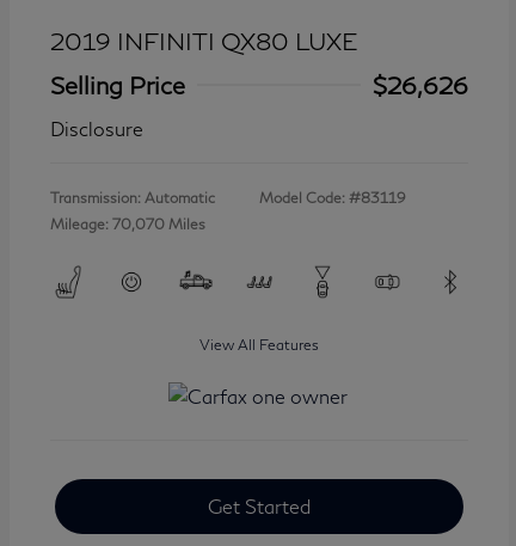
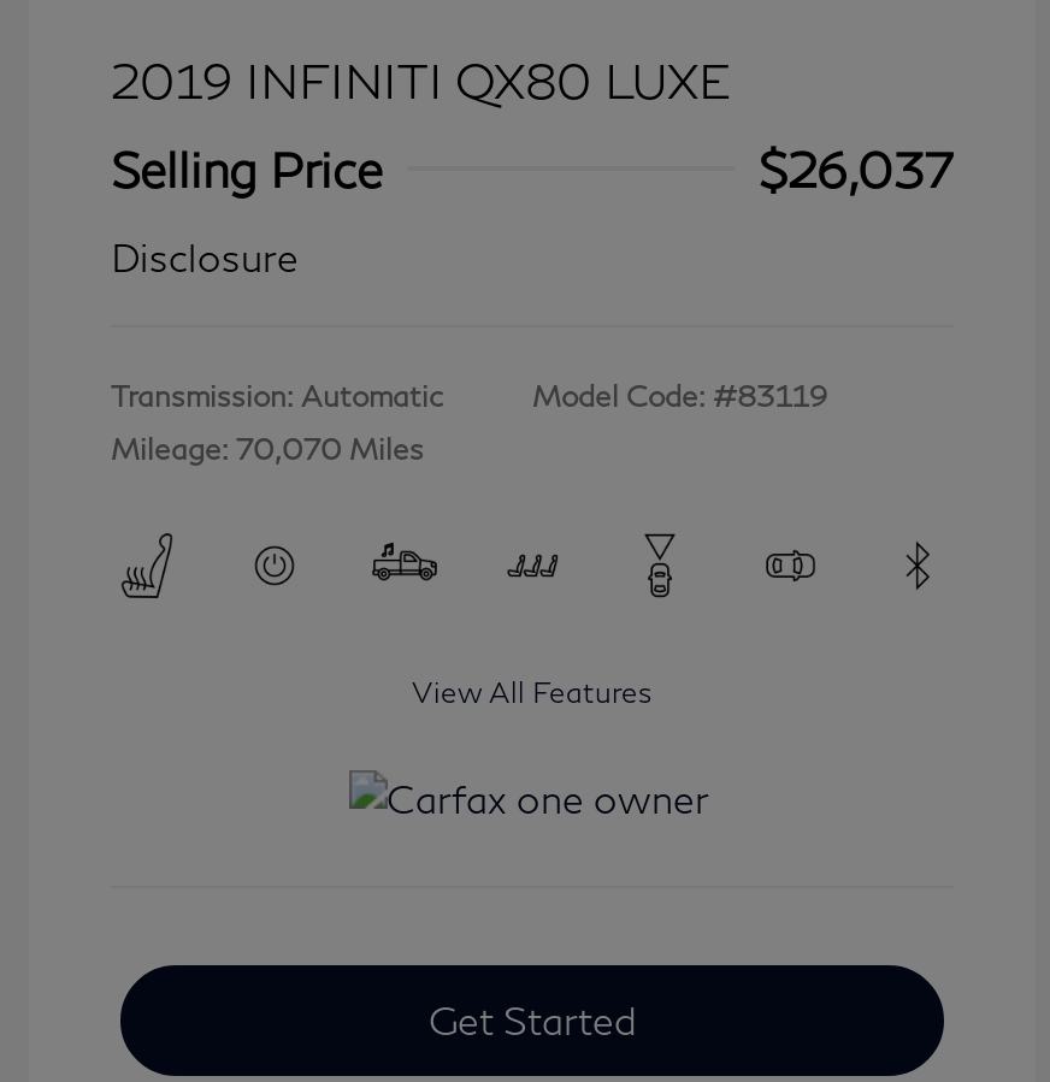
- $26,626
+ $26,037
